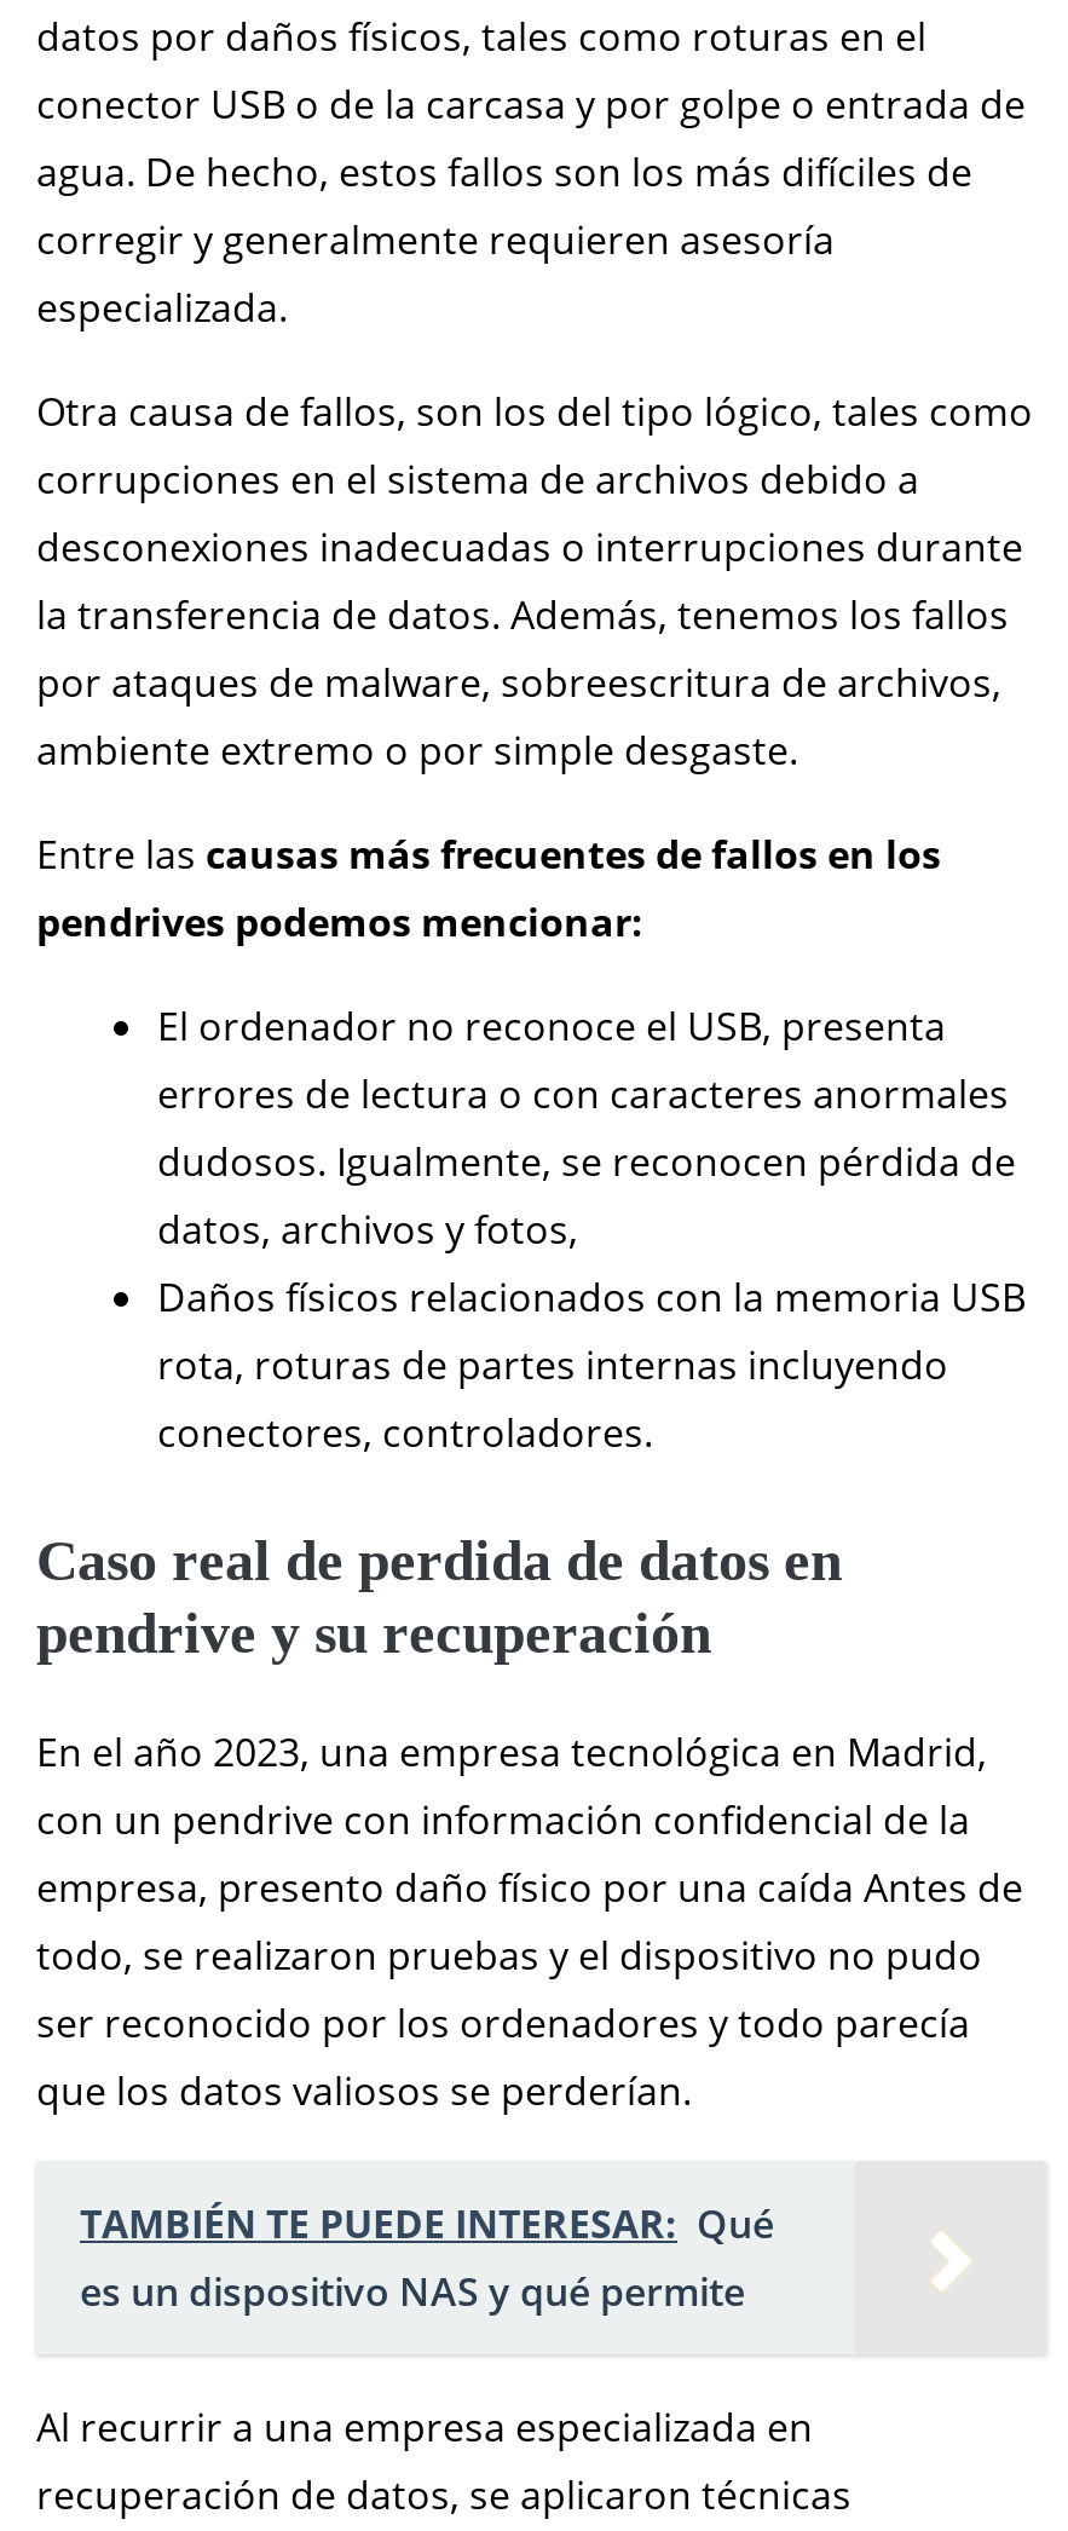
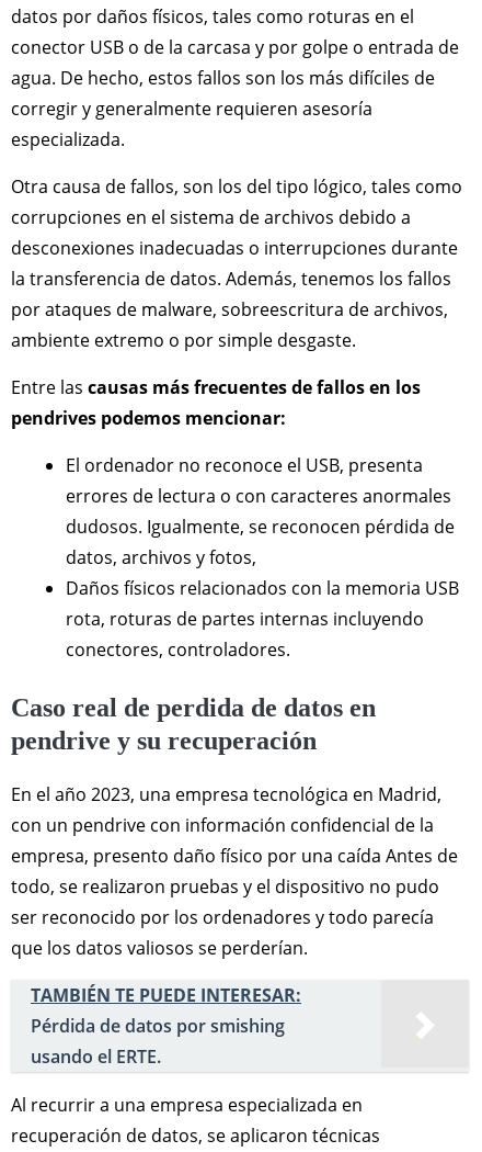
- TAMBIÉN TE PUEDE INTERESAR: Qué
- es un dispositivo NAS y qué permite
+ TAMBIÉN TE PUEDE INTERESAR:
+ Pérdida de datos por smishing
+ usando el ERTE.
